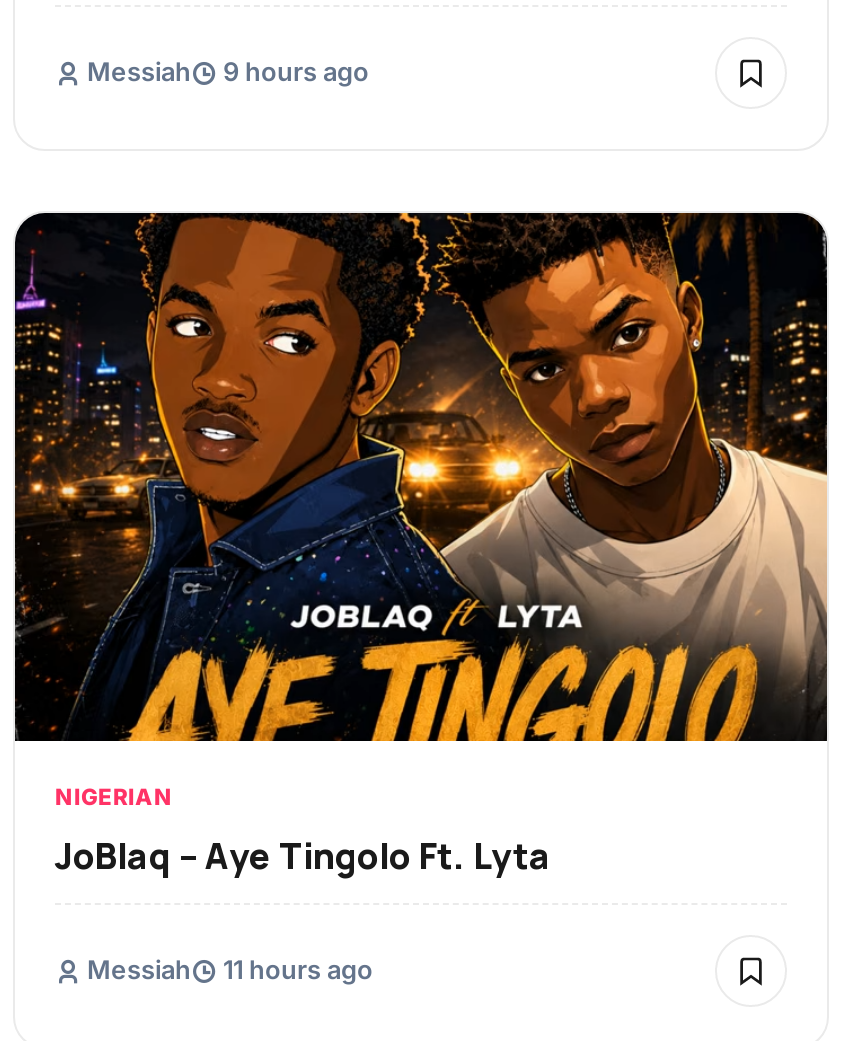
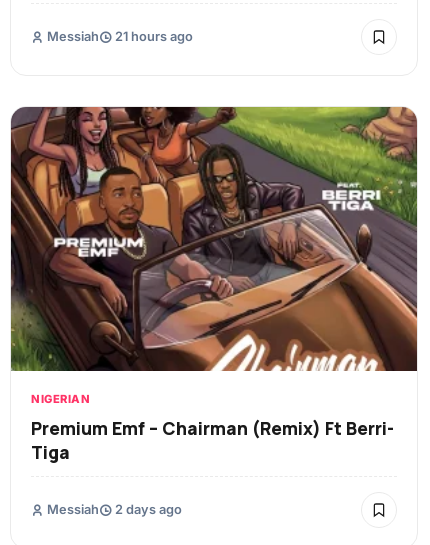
- Messiah 9 hours ago
+ Messiah 21 hours ago

- [image]
+ [image]

- JoBlaq – Aye Tingolo Ft. Lyta
+ Premium Emf – Chairman (Remix) Ft Berri-
+ Tiga

- Messiah 11 hours ago
+ Messiah 2 days ago
